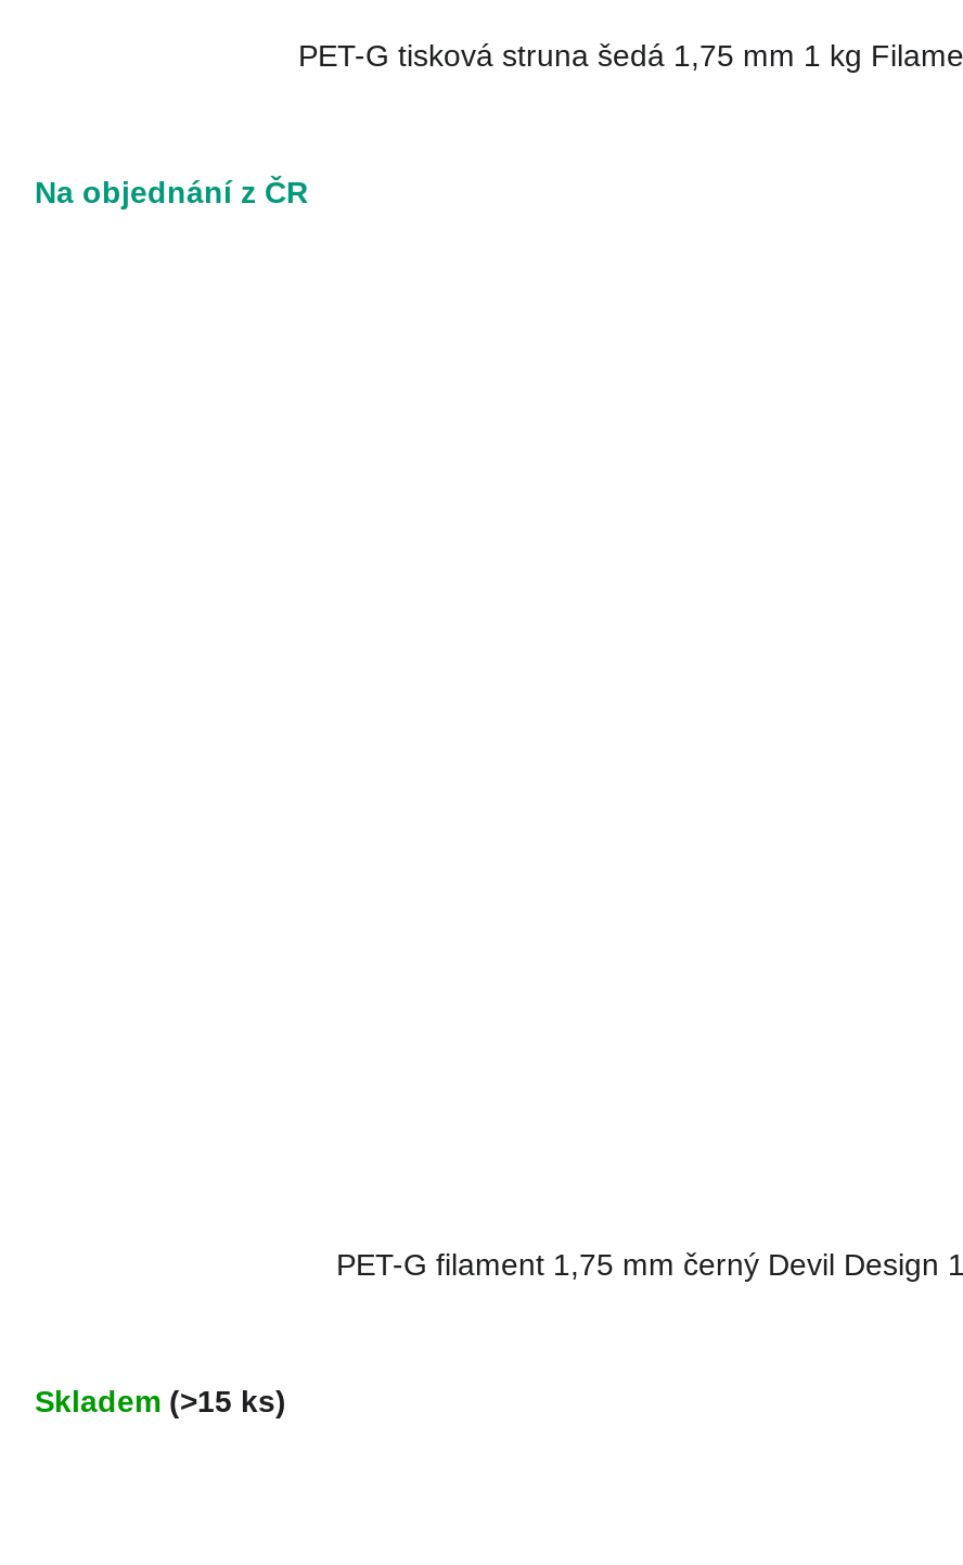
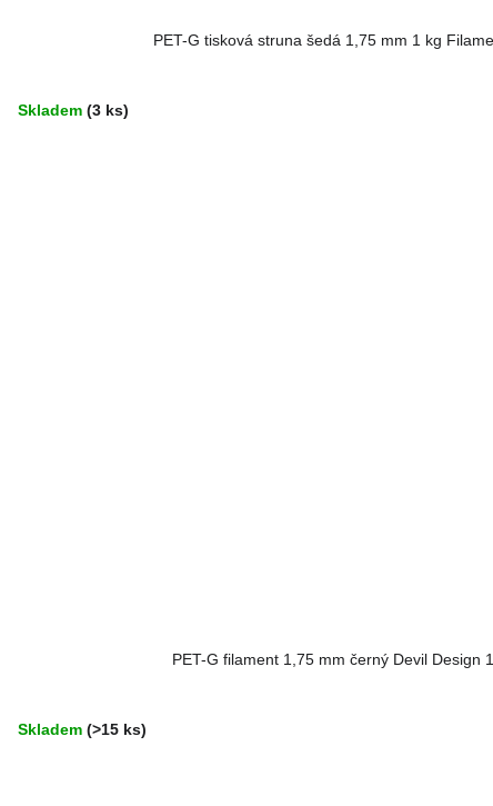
- Na objednání z ČR
+ Skladem (3 ks)
